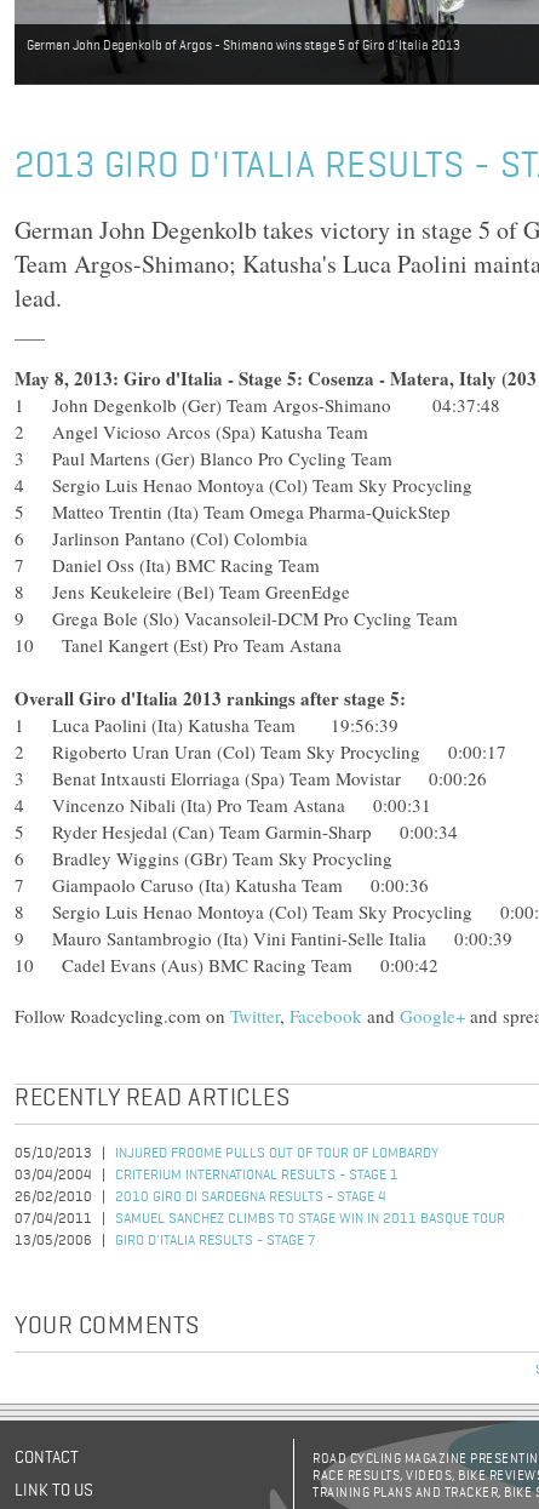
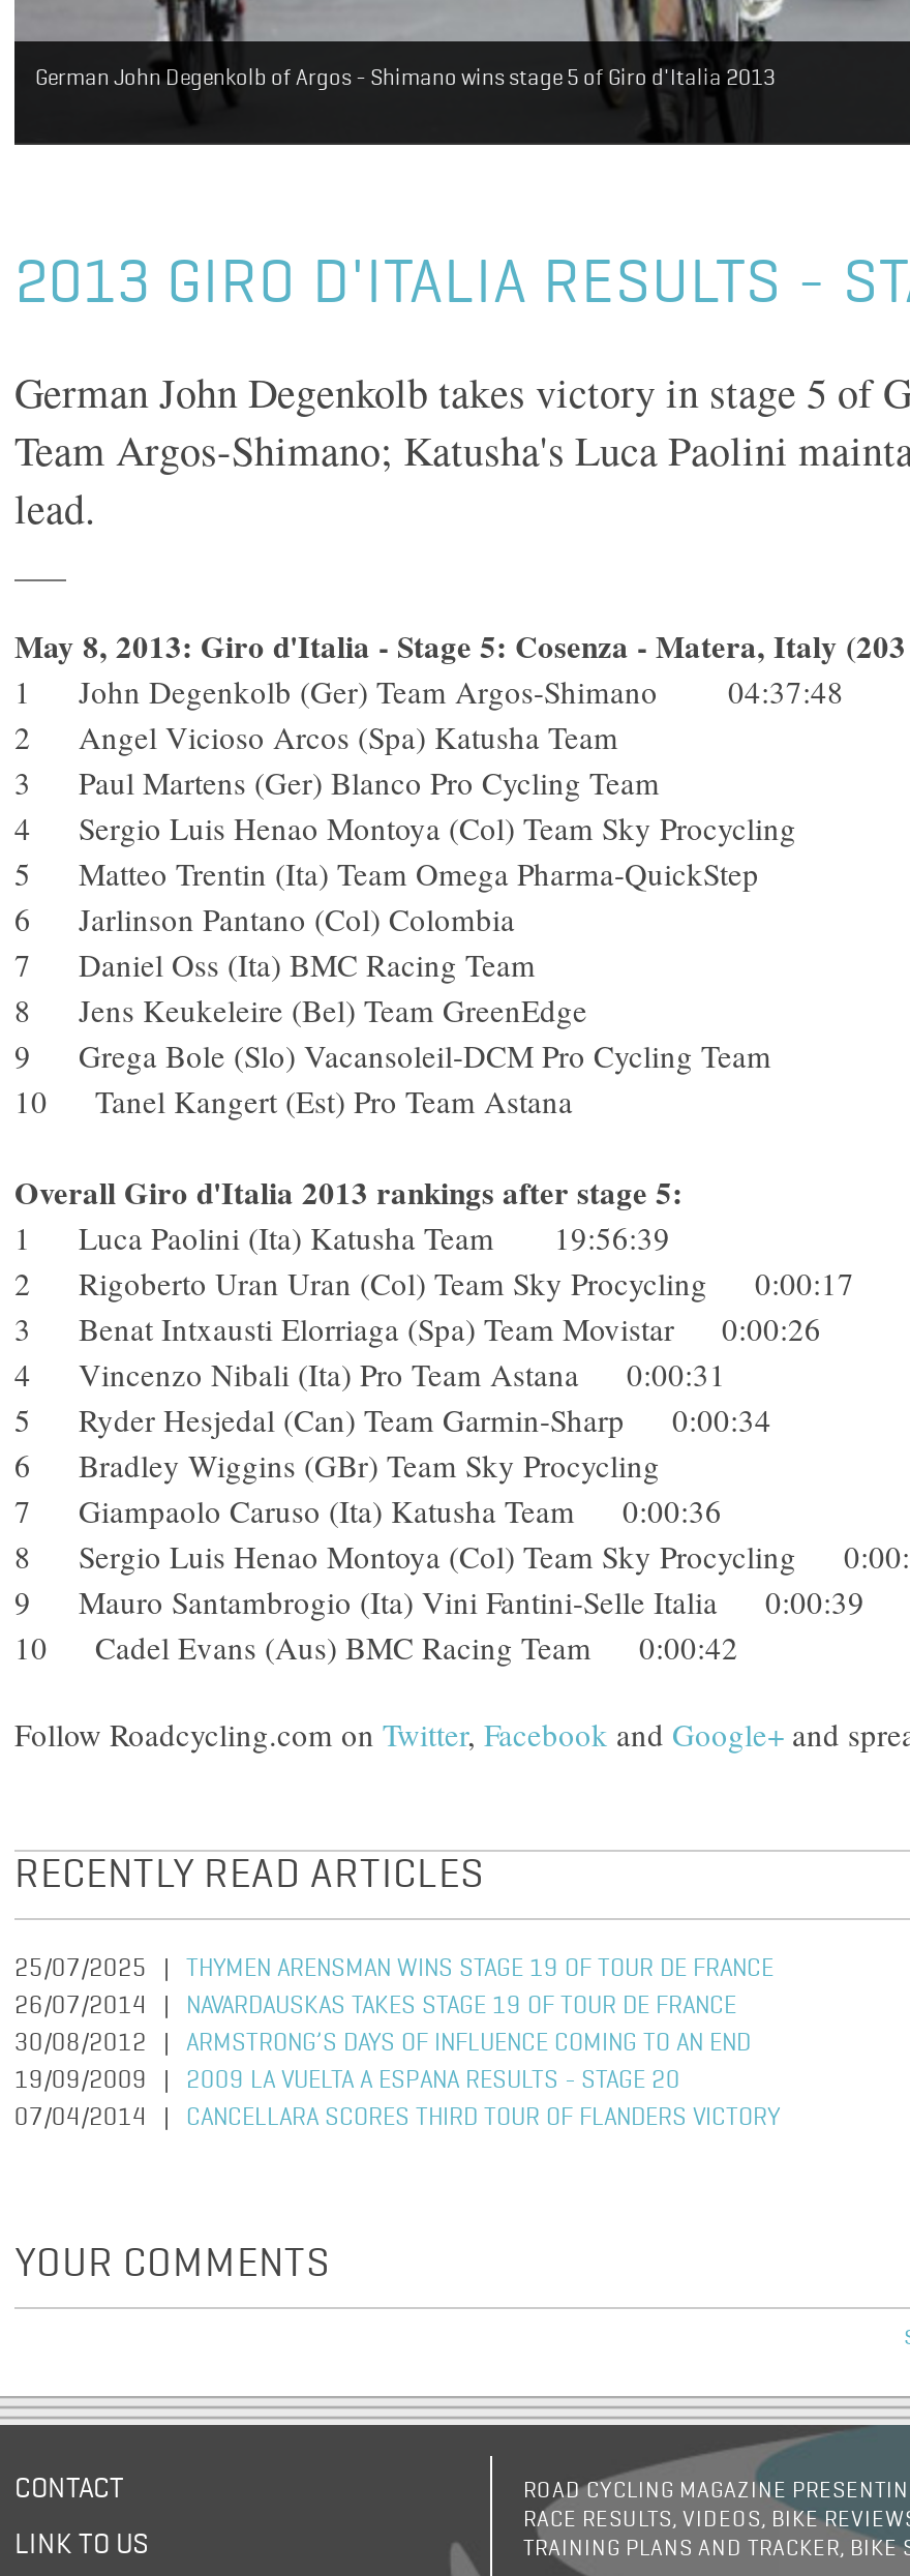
- 05/10/2013
- INJURED FROOME PULLS OUT OF TOUR OF LOMBARDY
+ 25/07/2025
+ THYMEN ARENSMAN WINS STAGE 19 OF TOUR DE FRANCE

- 03/04/2004
- CRITERIUM INTERNATIONAL RESULTS - STAGE 1
+ 26/07/2014
+ NAVARDAUSKAS TAKES STAGE 19 OF TOUR DE FRANCE

- 26/02/2010
- 2010 GIRO DI SARDEGNA RESULTS - STAGE 4
+ 30/08/2012
+ ARMSTRONG’S DAYS OF INFLUENCE COMING TO AN END

- 07/04/2011
- SAMUEL SANCHEZ CLIMBS TO STAGE WIN IN 2011 BASQUE TOUR
+ 19/09/2009
+ 2009 LA VUELTA A ESPANA RESULTS - STAGE 20

- 13/05/2006
- GIRO D'ITALIA RESULTS - STAGE 7
+ 07/04/2014
+ CANCELLARA SCORES THIRD TOUR OF FLANDERS VICTORY
